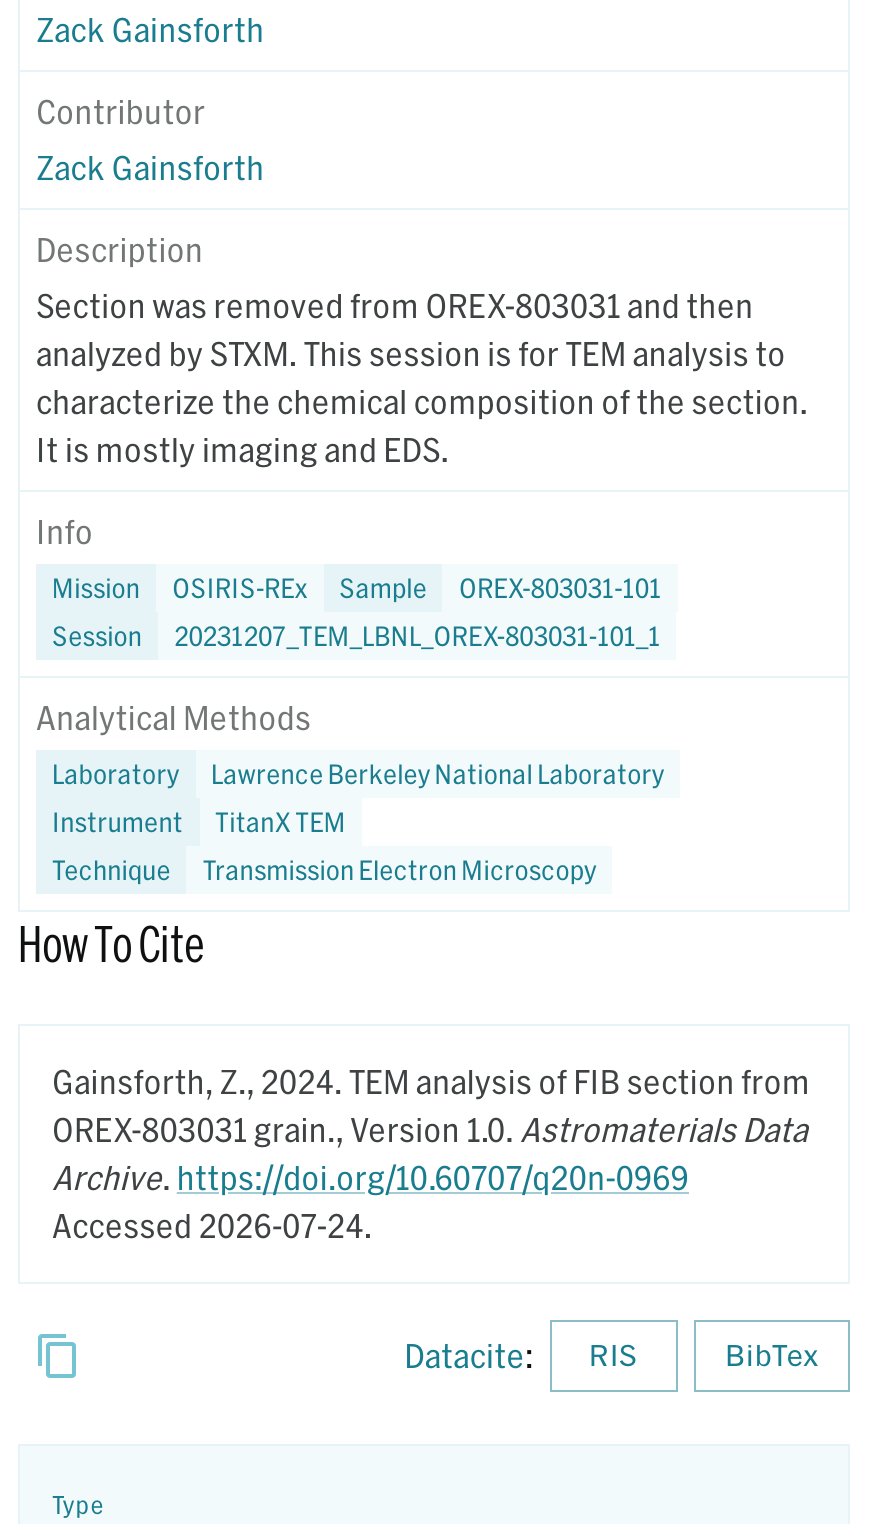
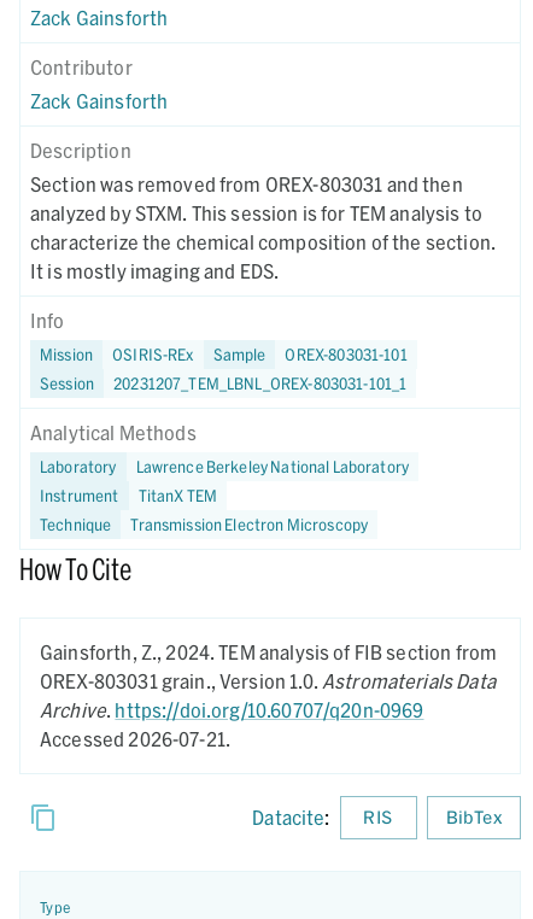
- Accessed 2026-07-24.
+ Accessed 2026-07-21.
